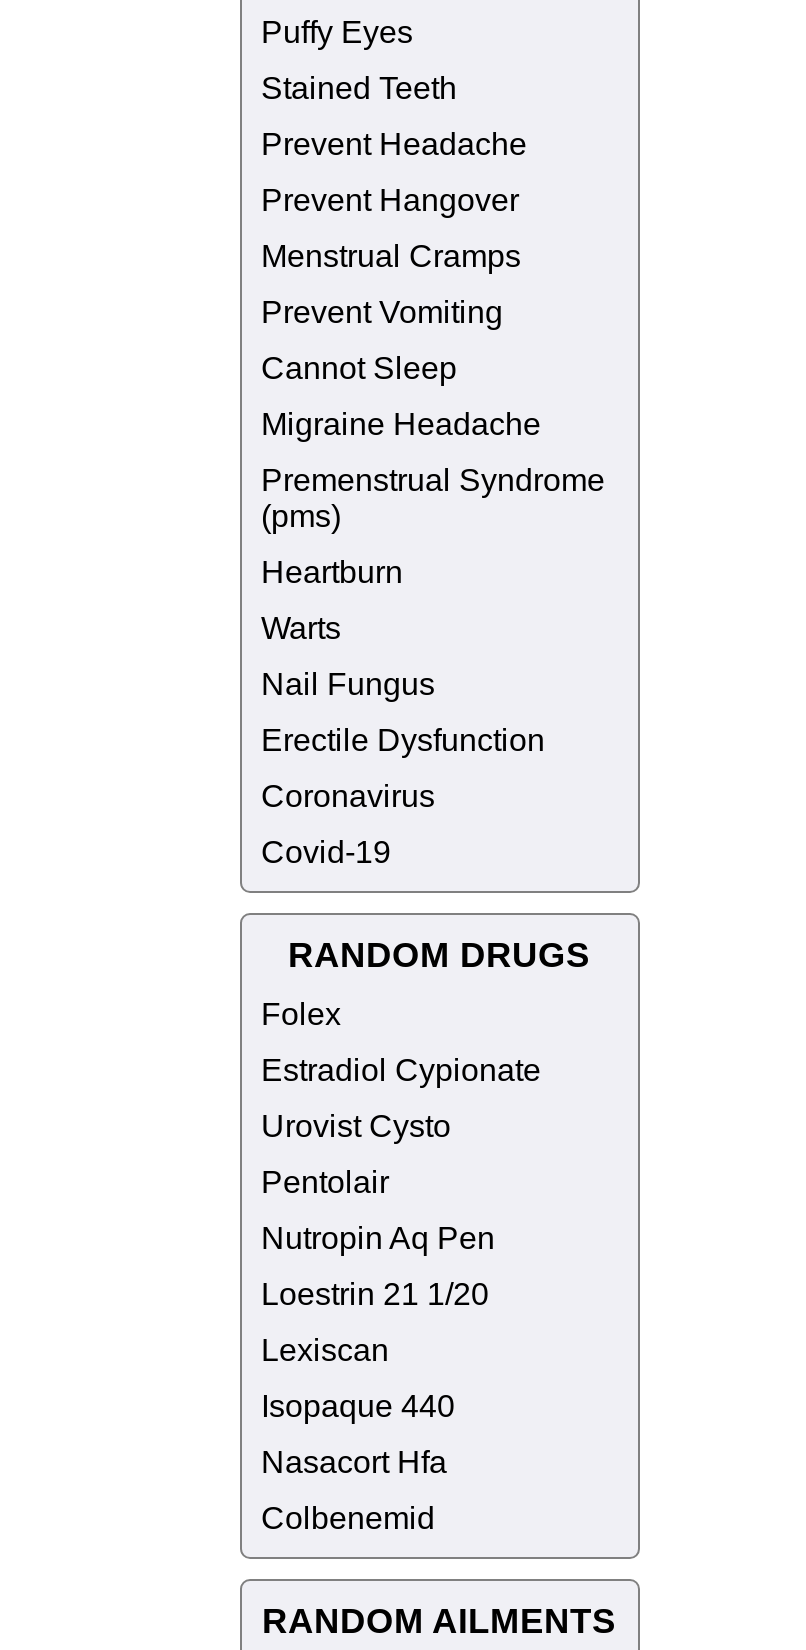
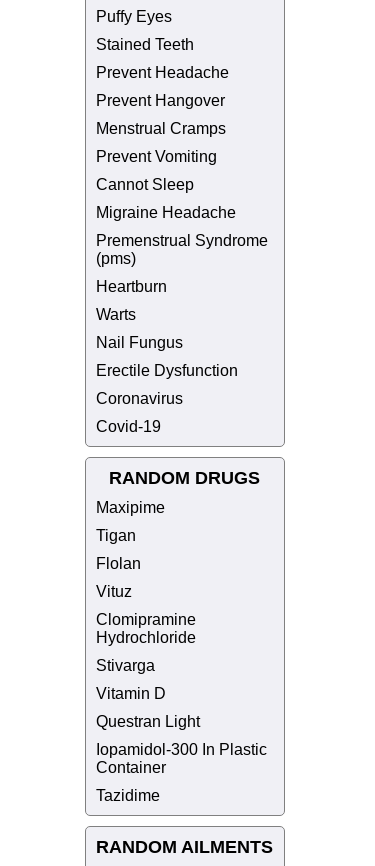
- Folex
+ Maxipime

- Estradiol Cypionate
+ Tigan

- Urovist Cysto
+ Flolan

- Pentolair
+ Vituz

- Nutropin Aq Pen
+ Clomipramine
+ Hydrochloride

- Loestrin 21 1/20
+ Stivarga

- Lexiscan
+ Vitamin D

- Isopaque 440
+ Questran Light

- Nasacort Hfa
+ Iopamidol-300 In Plastic
+ Container

- Colbenemid
+ Tazidime
